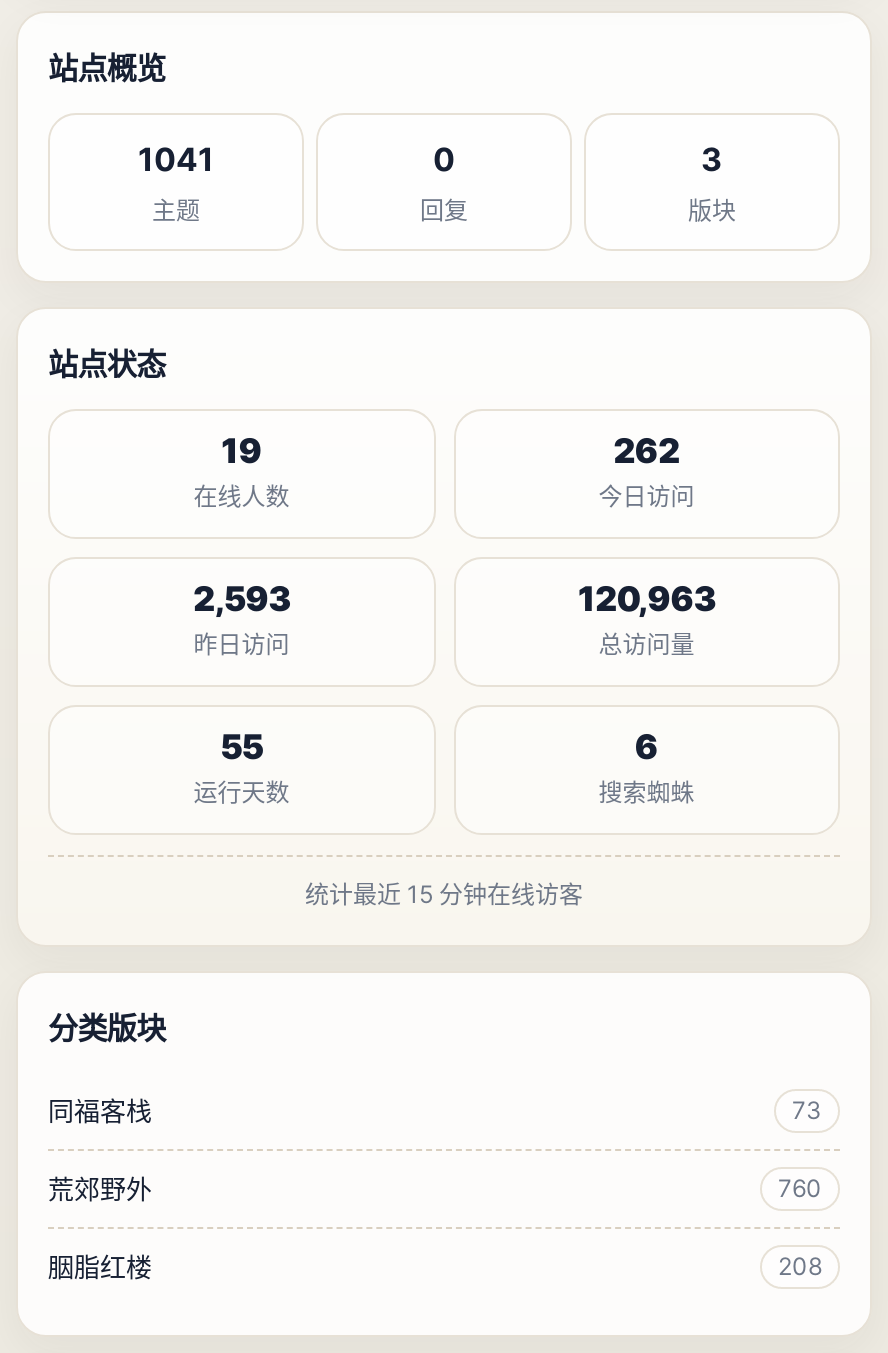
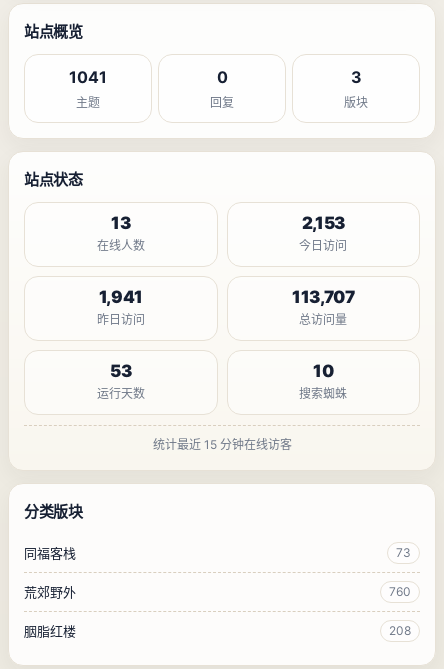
- 19
+ 13

- 262
+ 2,153

- 2,593
+ 1,941

- 120,963
+ 113,707

- 55
+ 53

- 6
+ 10
